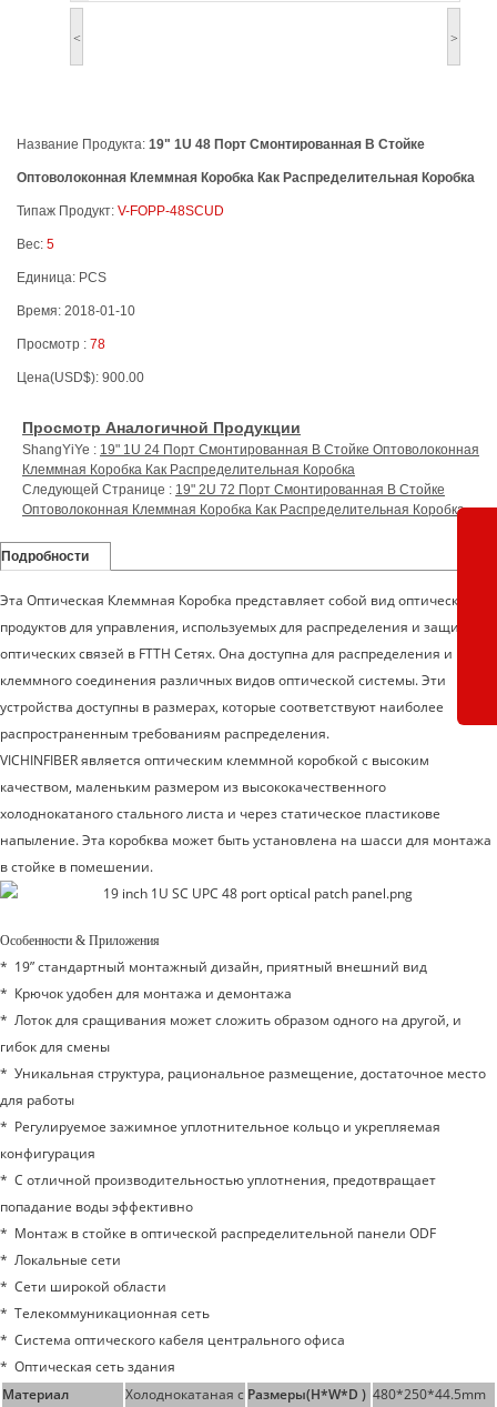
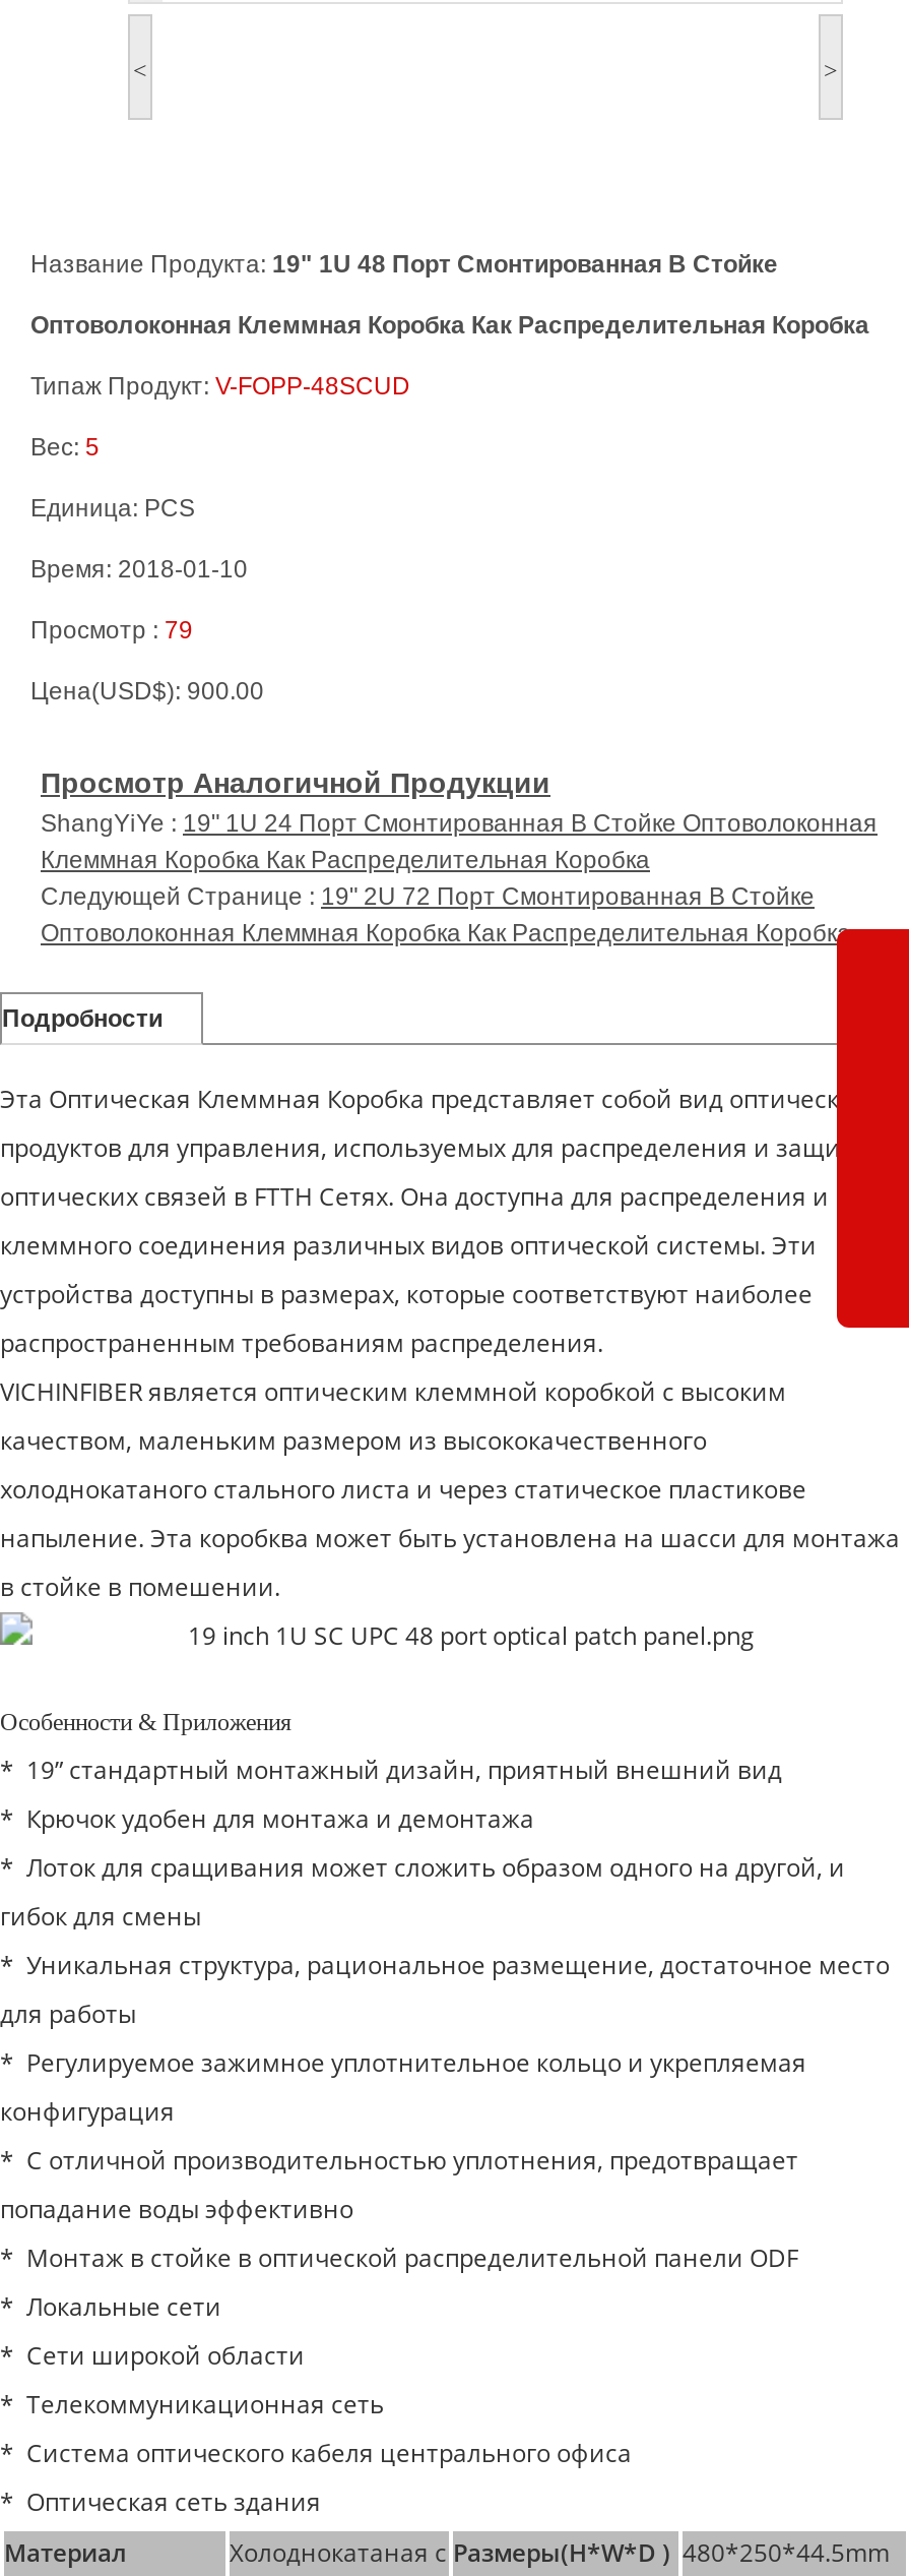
- Просмотр : 78
+ Просмотр : 79
